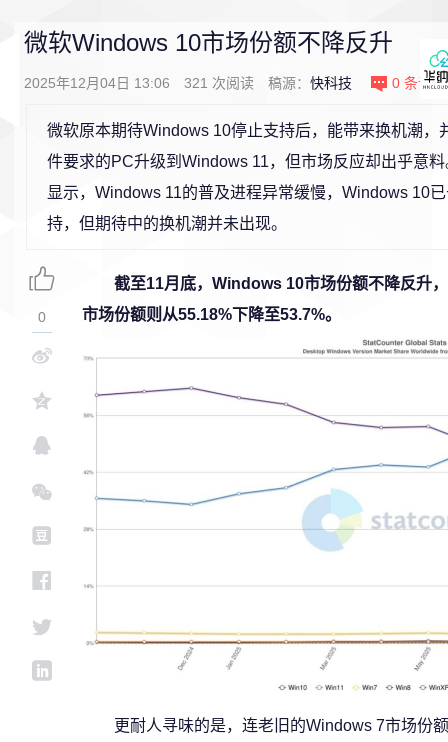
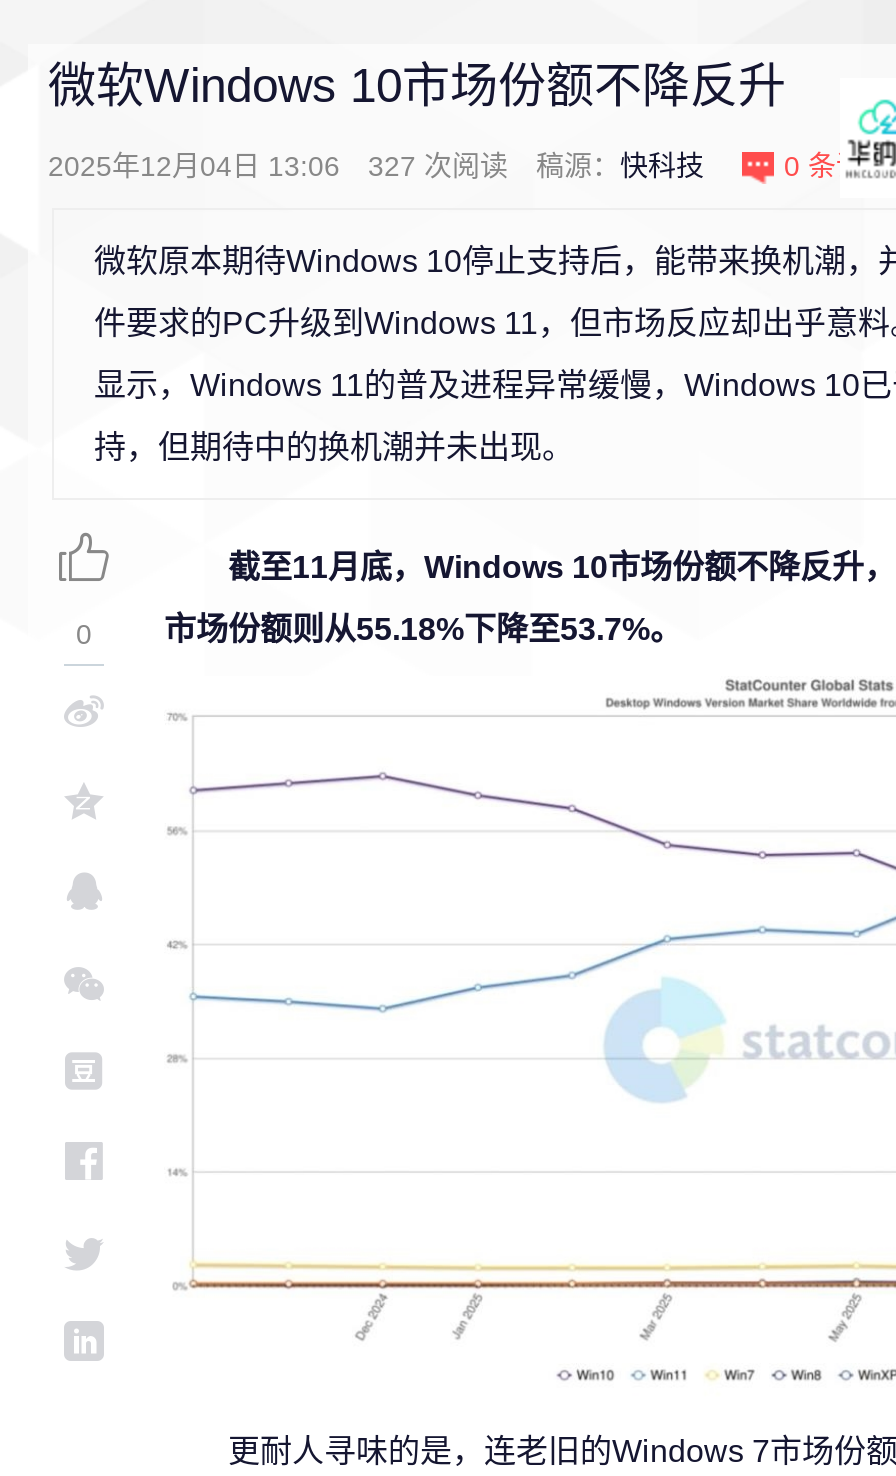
- 2025年12月04日 13:06 321次阅读 稿源：快科技
+ 2025年12月04日 13:06 327次阅读 稿源：快科技
